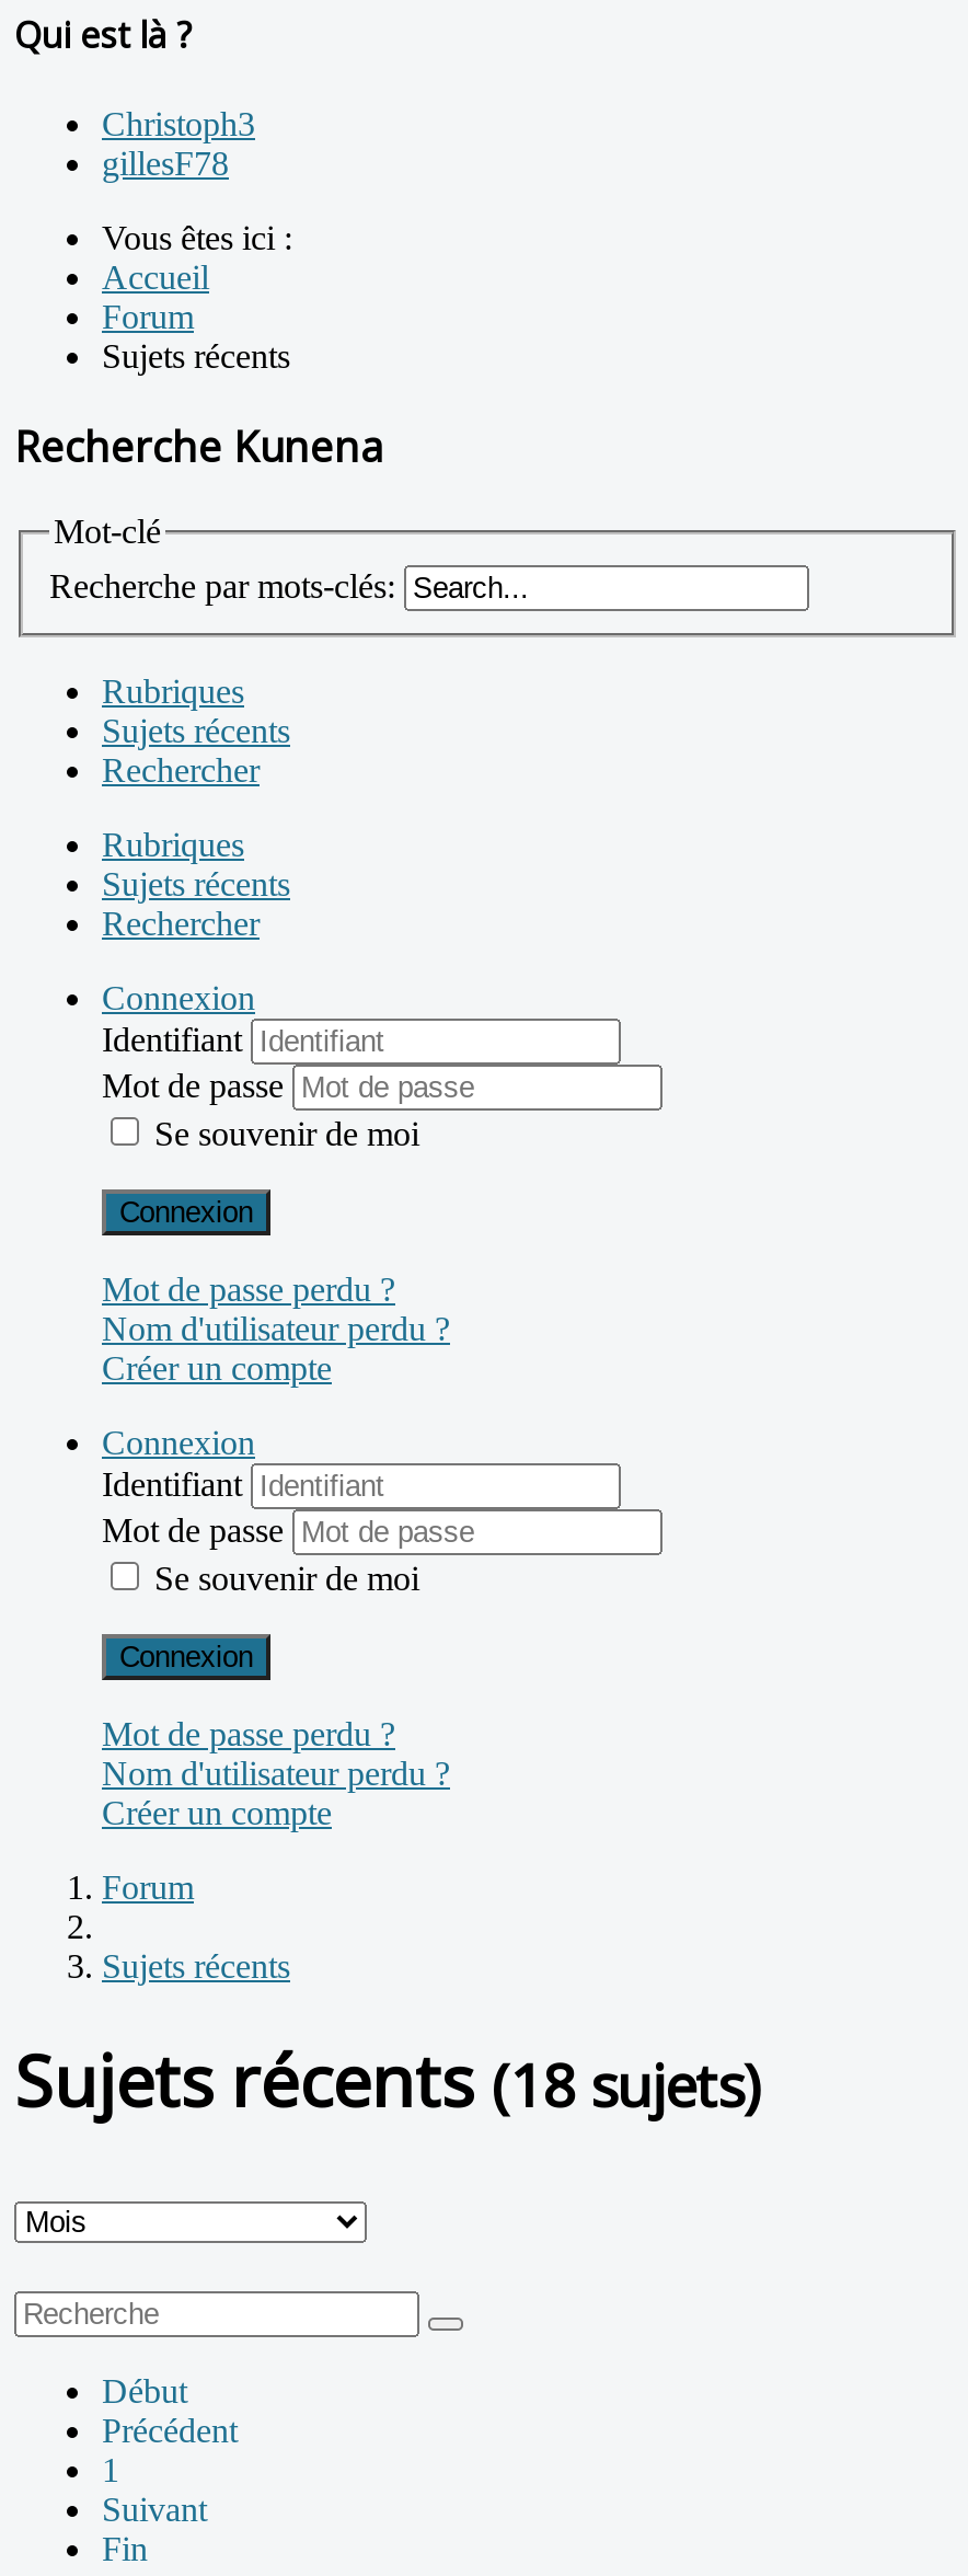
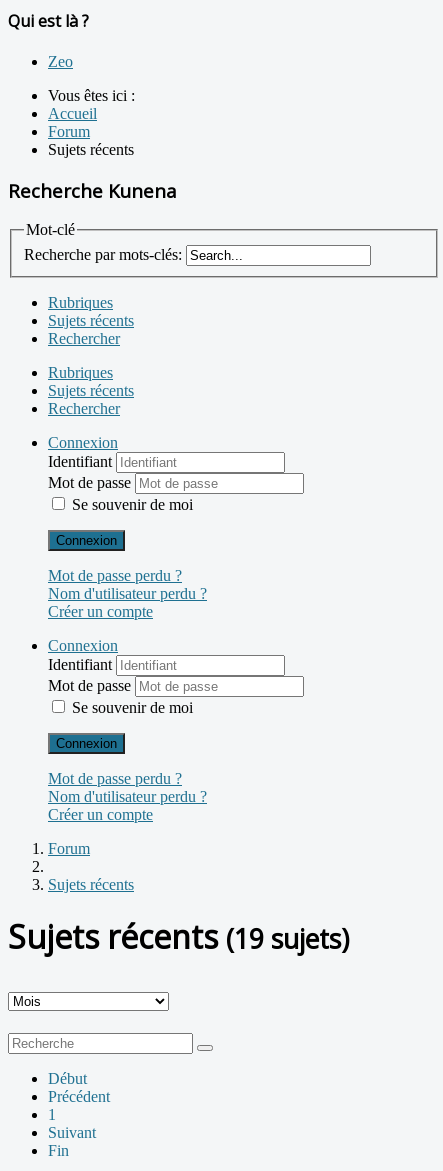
- Christoph3
- gillesF78
+ Zeo

- Sujets récents (18 sujets)
+ Sujets récents (19 sujets)
